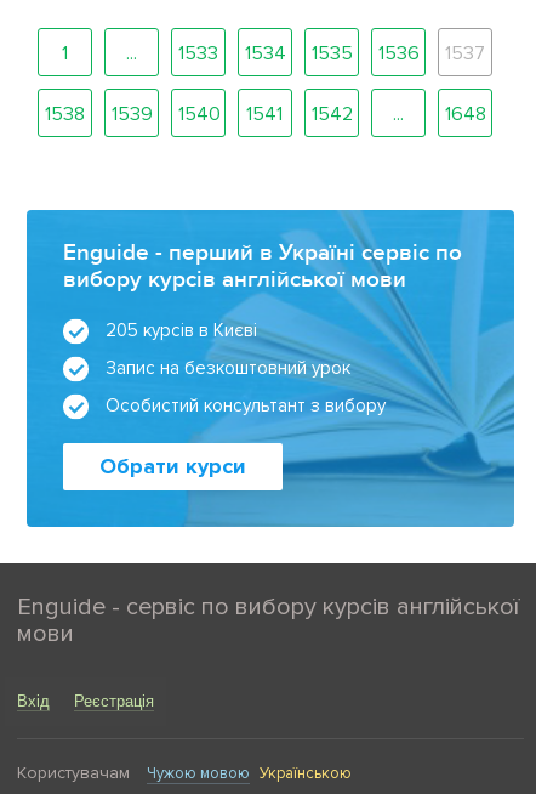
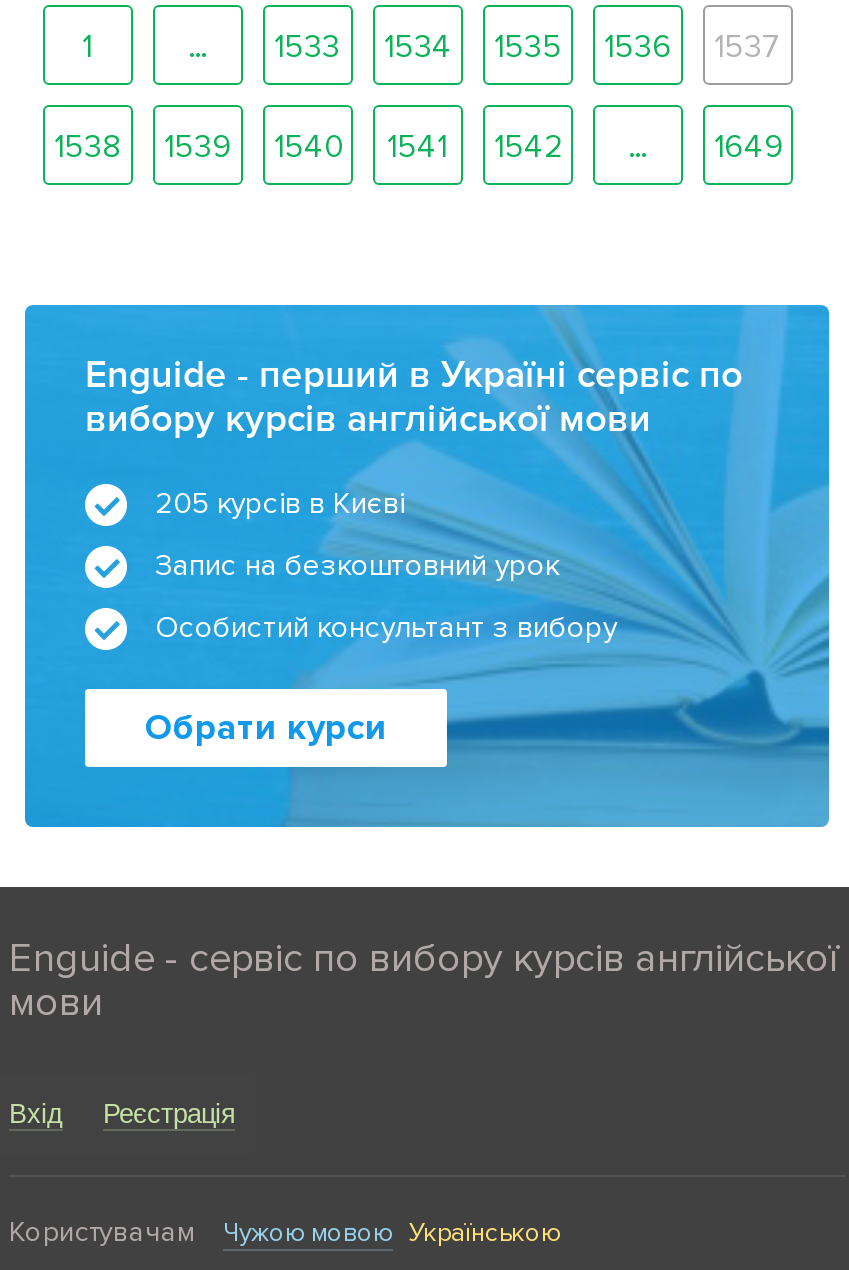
- 1648
+ 1649
